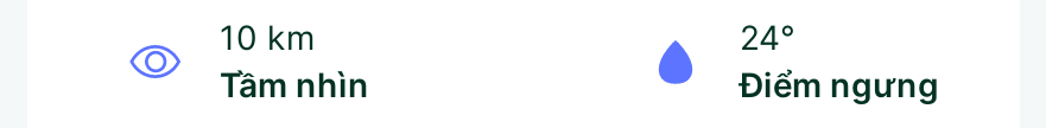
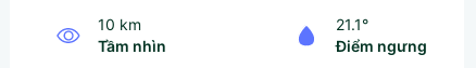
- 24°
+ 21.1°
